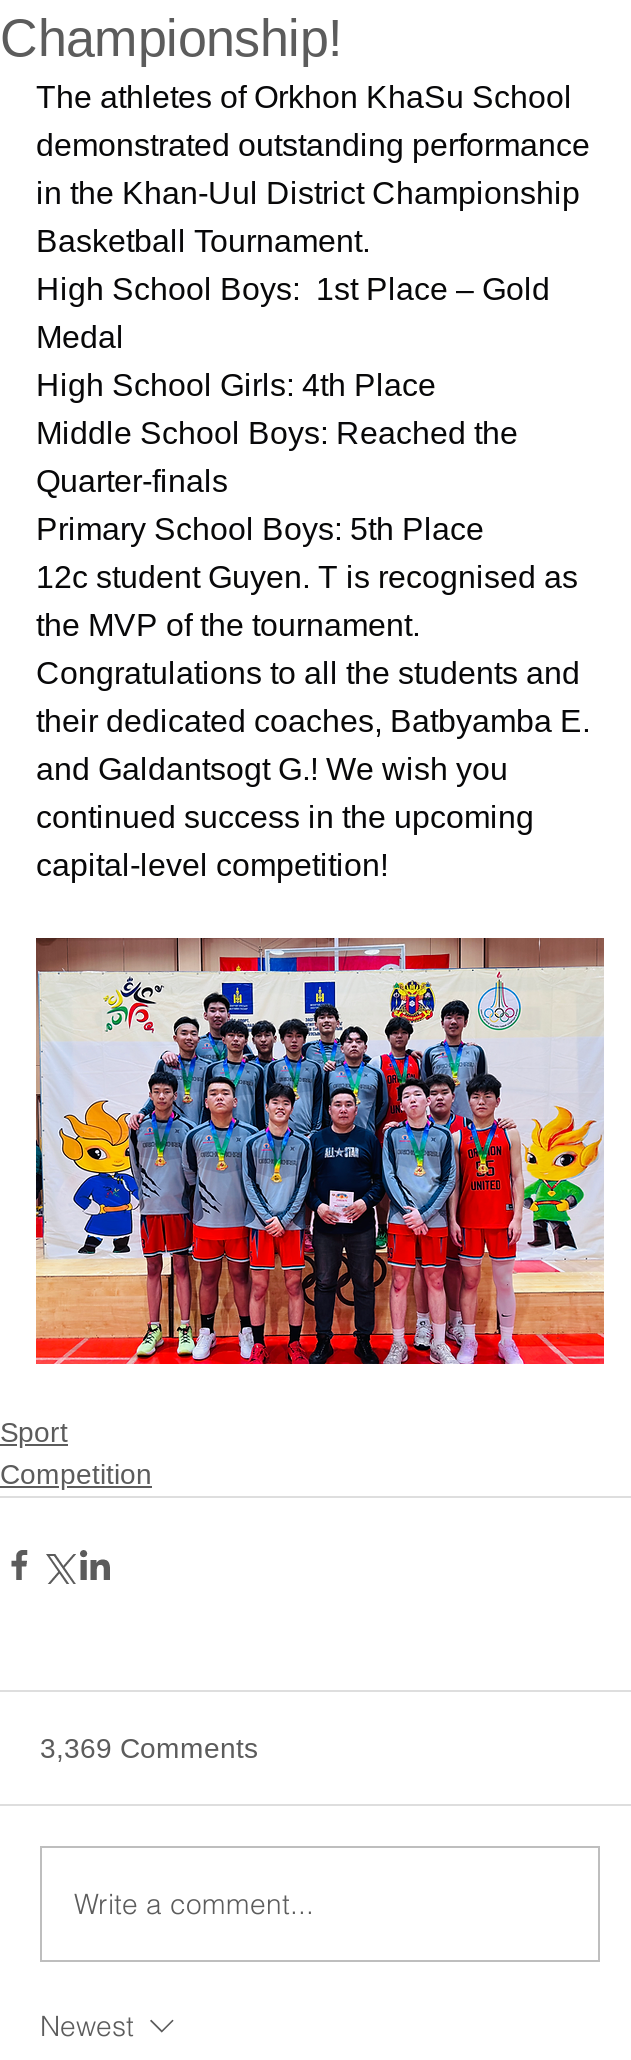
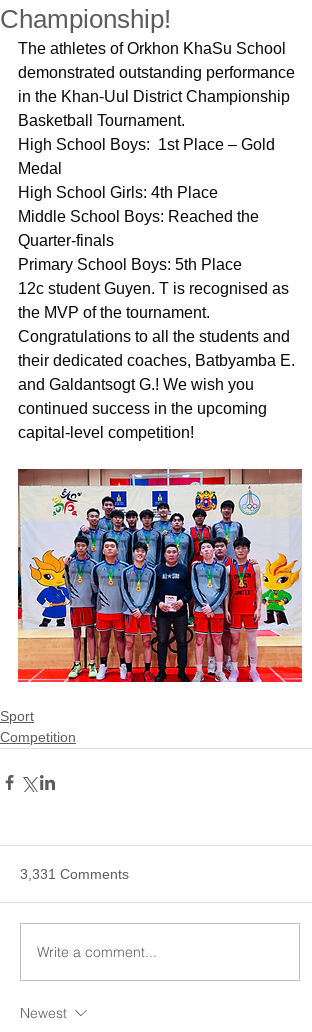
- 3,369 Comments
+ 3,331 Comments
